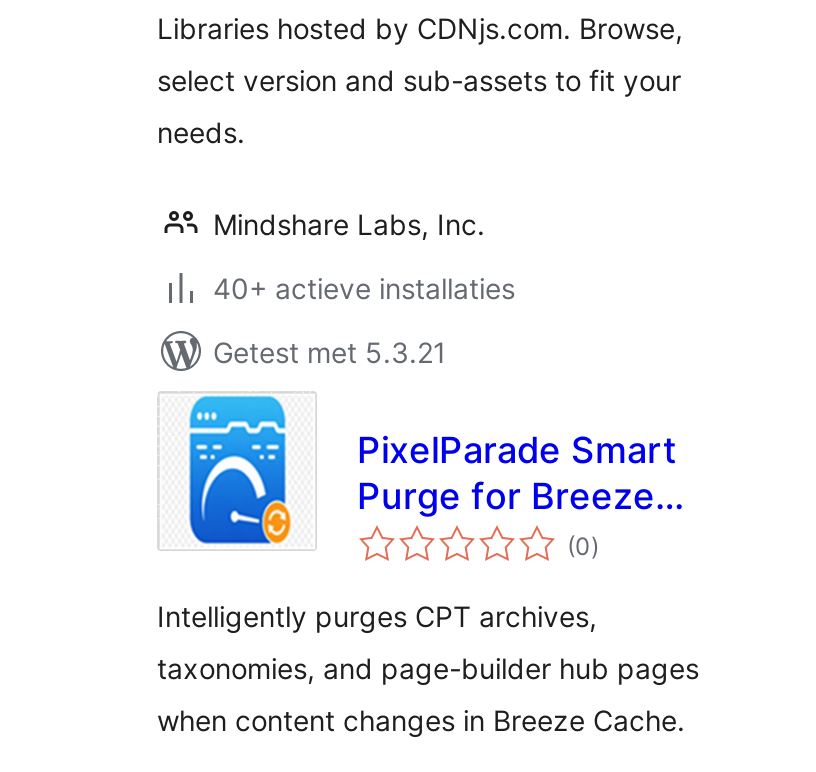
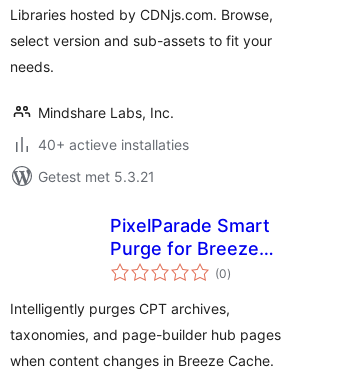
- [image]
